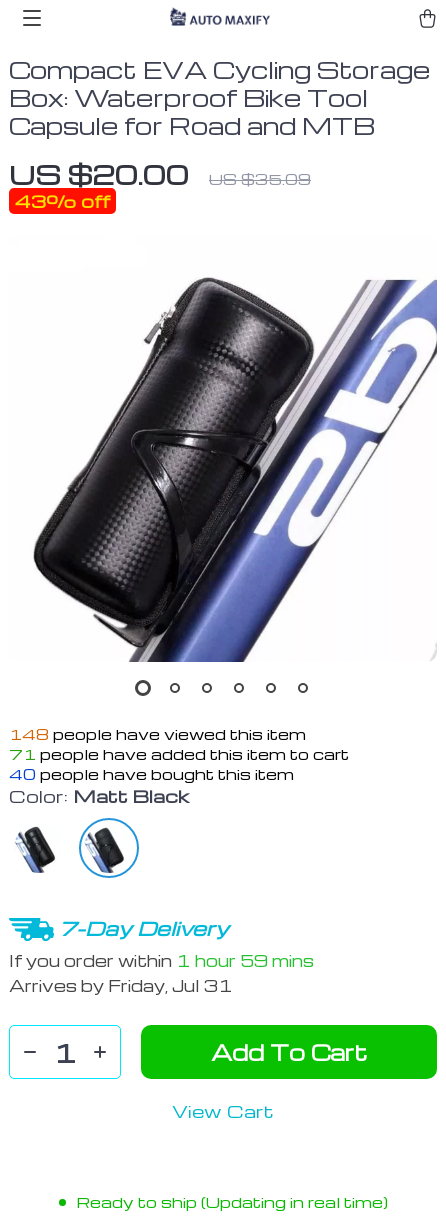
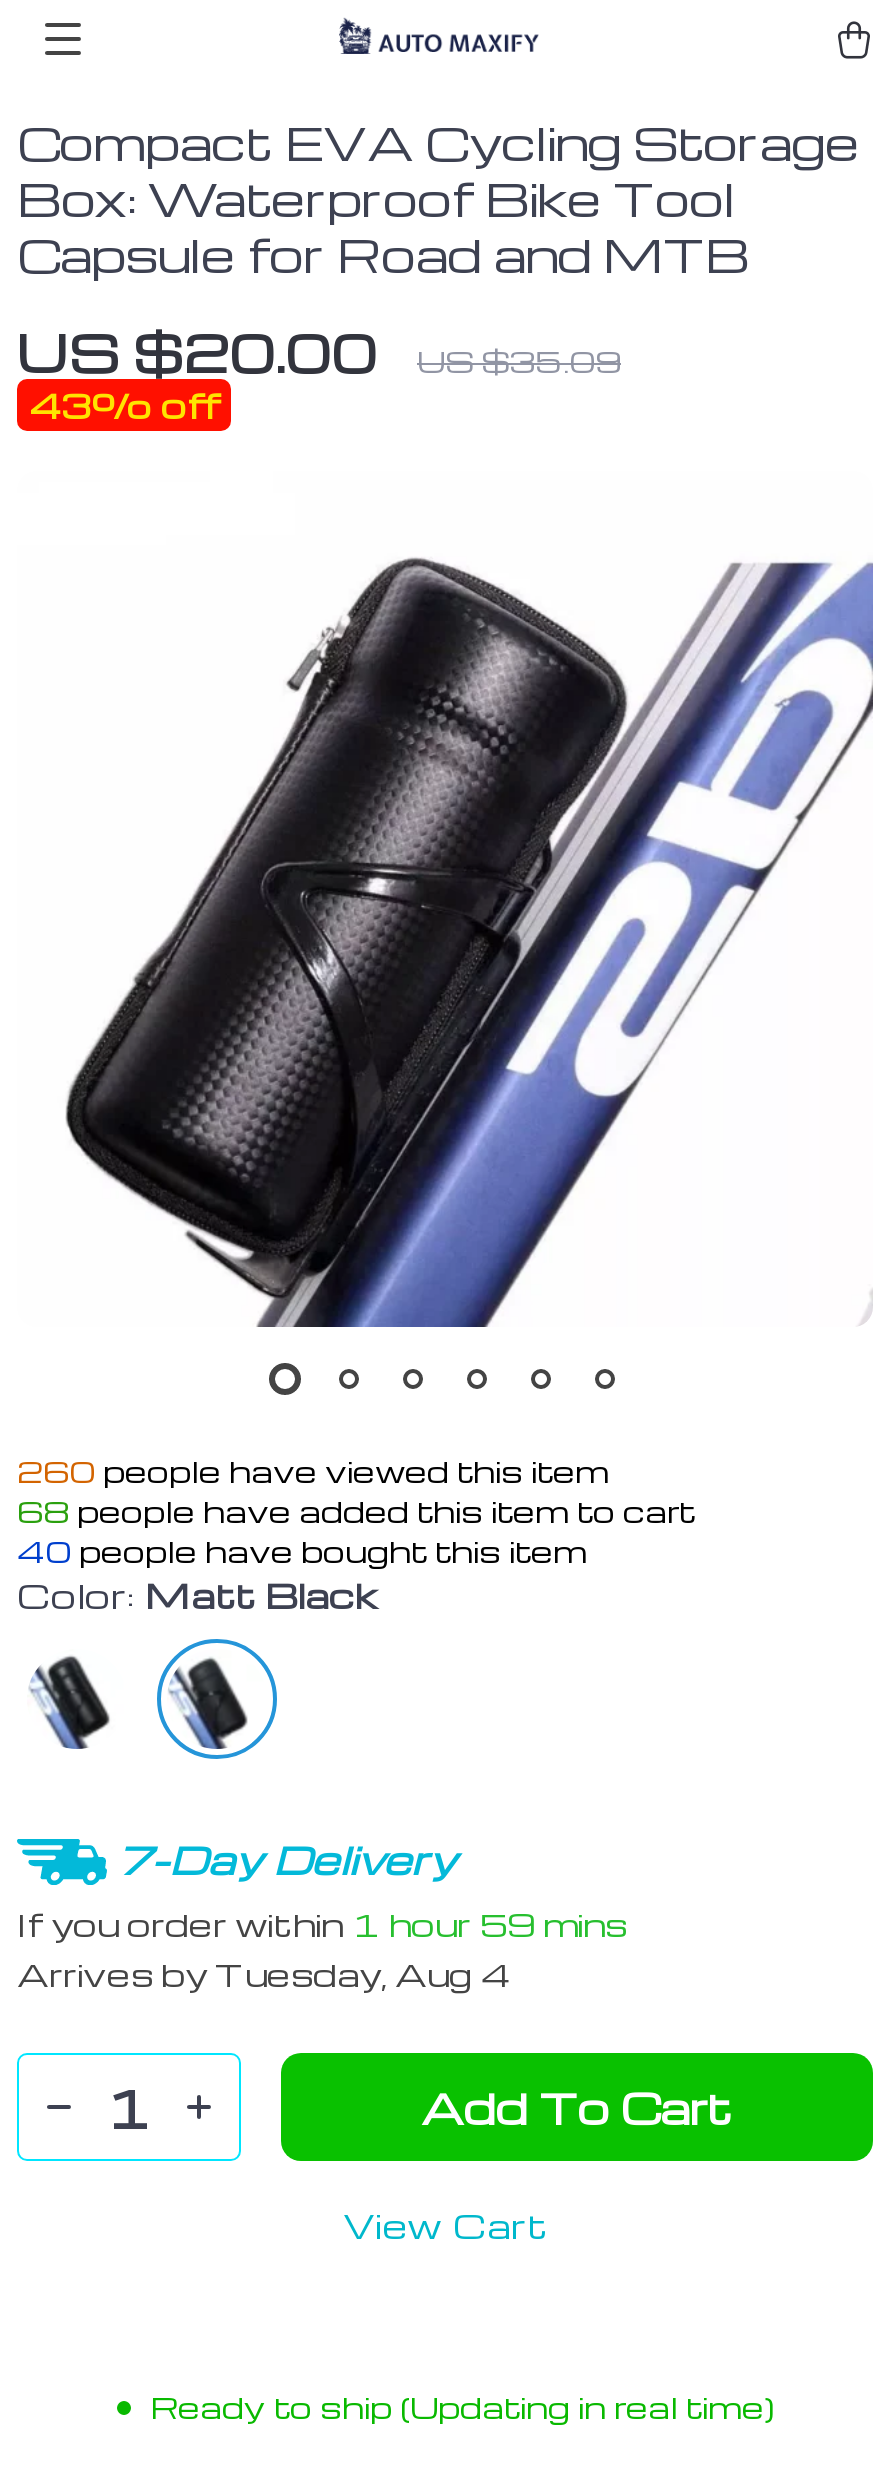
- 148 people have viewed this item
+ 260 people have viewed this item

- 71 people have added this item to cart
+ 68 people have added this item to cart

- Arrives by Friday, Jul 31
+ Arrives by Tuesday, Aug 4
